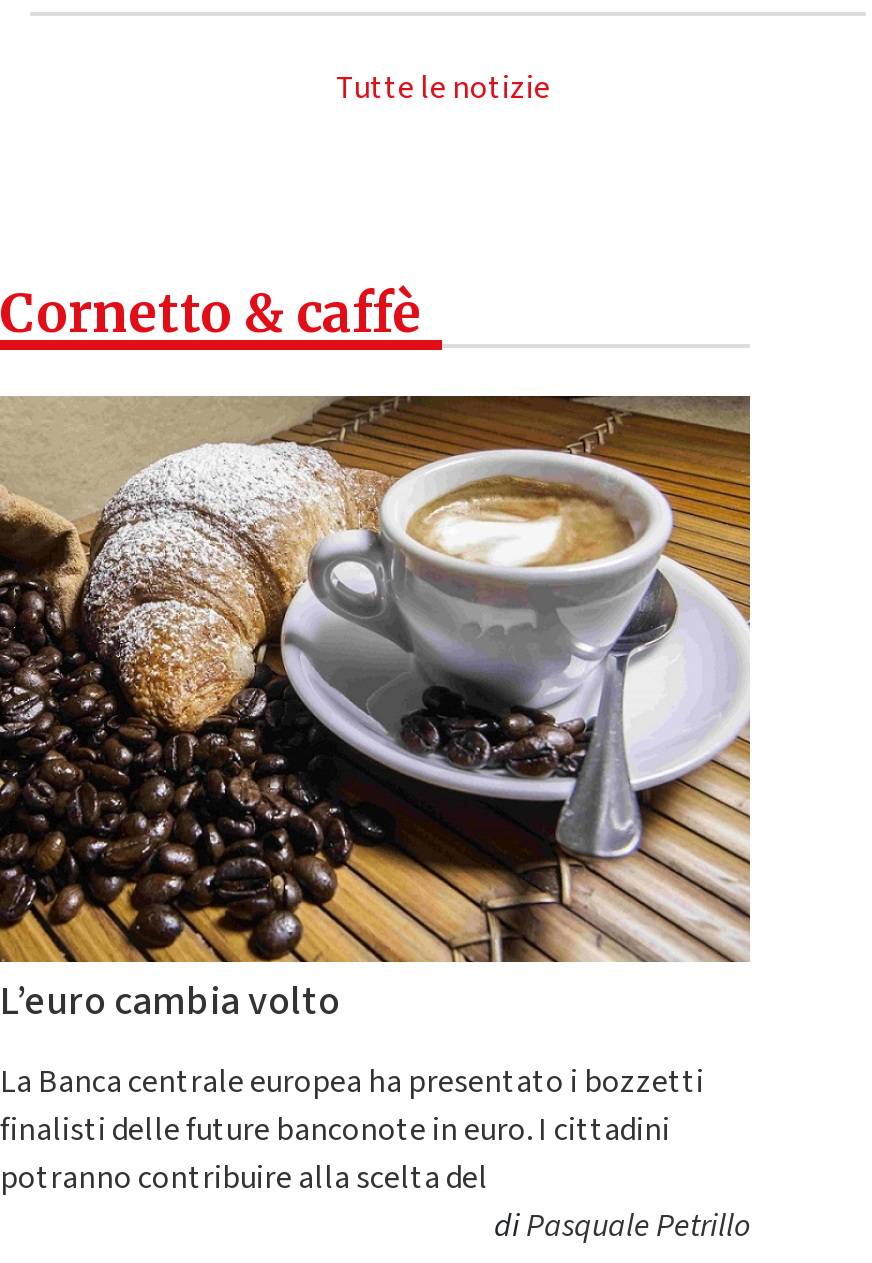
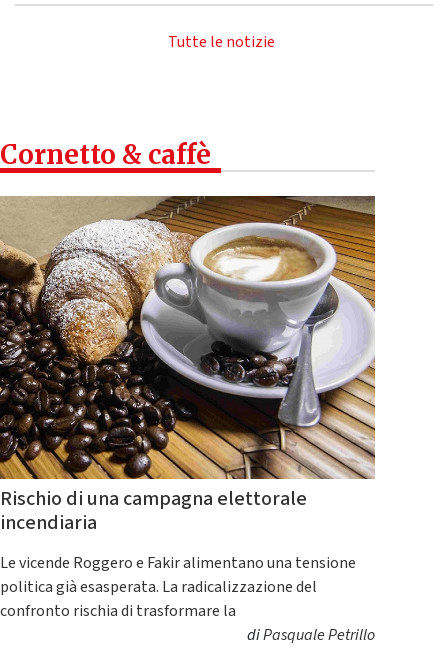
- L’euro cambia volto
+ Rischio di una campagna elettorale
+ incendiaria

- La Banca centrale europea ha presentato i bozzetti
- finalisti delle future banconote in euro. I cittadini
- potranno contribuire alla scelta del
+ Le vicende Roggero e Fakir alimentano una tensione
+ politica già esasperata. La radicalizzazione del
+ confronto rischia di trasformare la
